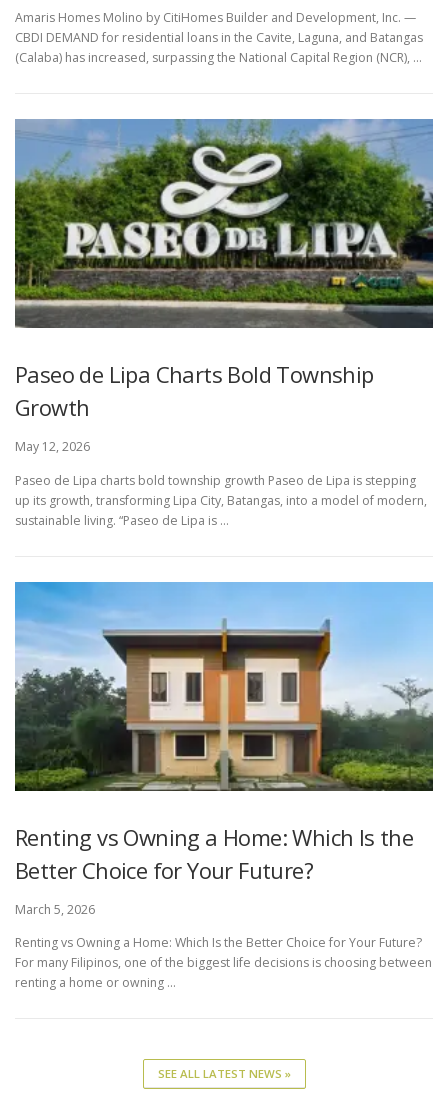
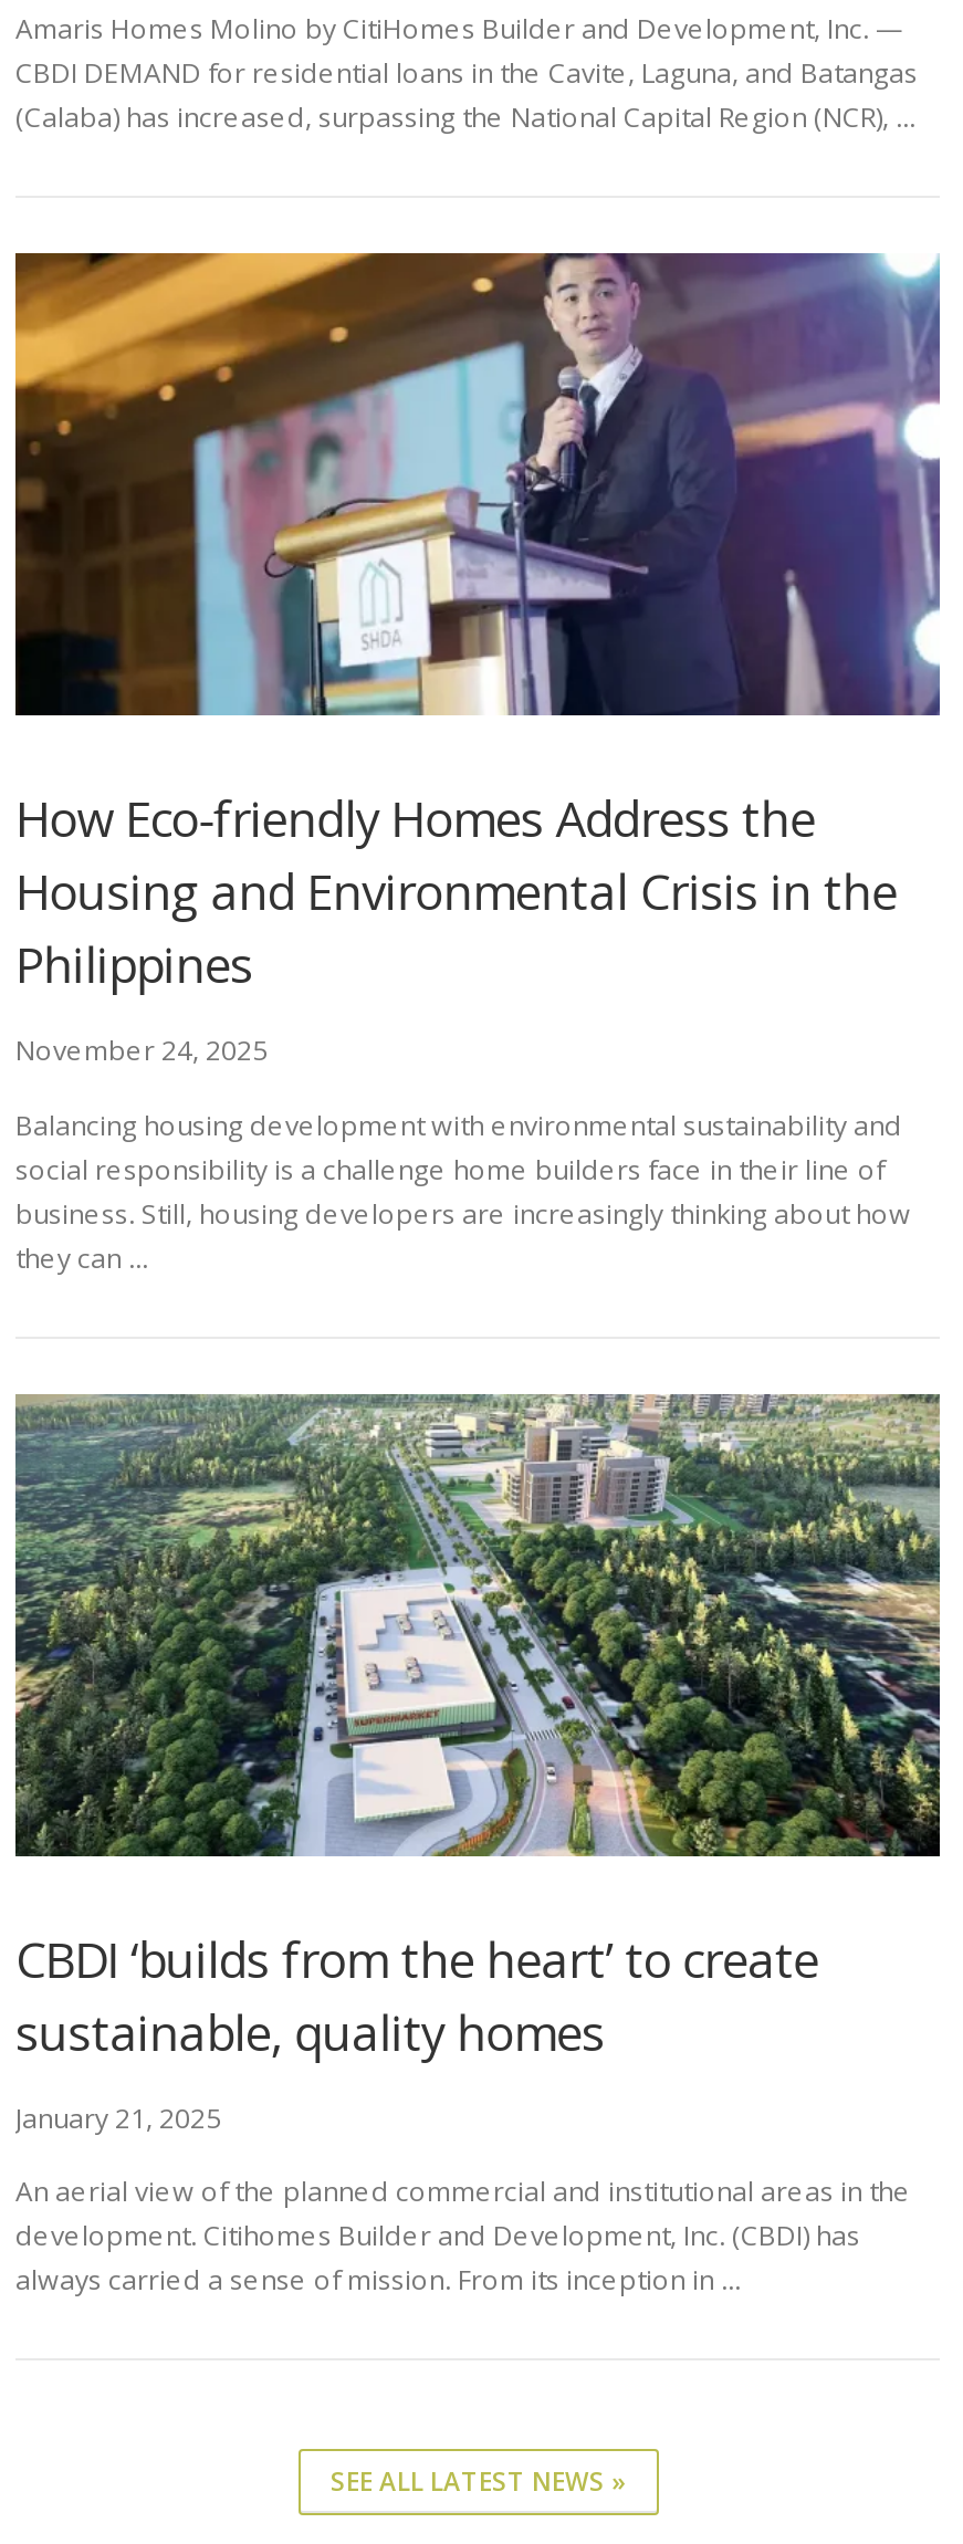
- [image]
- Paseo de Lipa Charts Bold Township
- Growth
+ [image]
+ How Eco-friendly Homes Address the
+ Housing and Environmental Crisis in the
+ Philippines

- May 12, 2026
+ November 24, 2025

- Paseo de Lipa charts bold township growth Paseo de Lipa is stepping
- up its growth, transforming Lipa City, Batangas, into a model of modern,
- sustainable living. “Paseo de Lipa is ...
+ Balancing housing development with environmental sustainability and
+ social responsibility is a challenge home builders face in their line of
+ business. Still, housing developers are increasingly thinking about how
+ they can ...

- [image]
- Renting vs Owning a Home: Which Is the
- Better Choice for Your Future?
+ [image]
+ CBDI ‘builds from the heart’ to create
+ sustainable, quality homes

- March 5, 2026
+ January 21, 2025

- Renting vs Owning a Home: Which Is the Better Choice for Your Future?
- For many Filipinos, one of the biggest life decisions is choosing between
- renting a home or owning ...
+ An aerial view of the planned commercial and institutional areas in the
+ development. Citihomes Builder and Development, Inc. (CBDI) has
+ always carried a sense of mission. From its inception in ...
